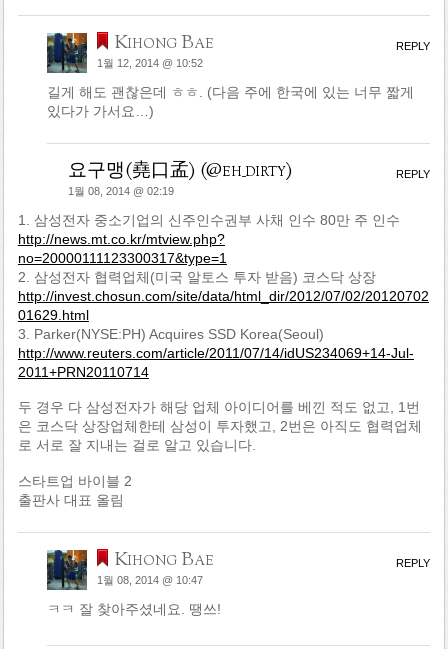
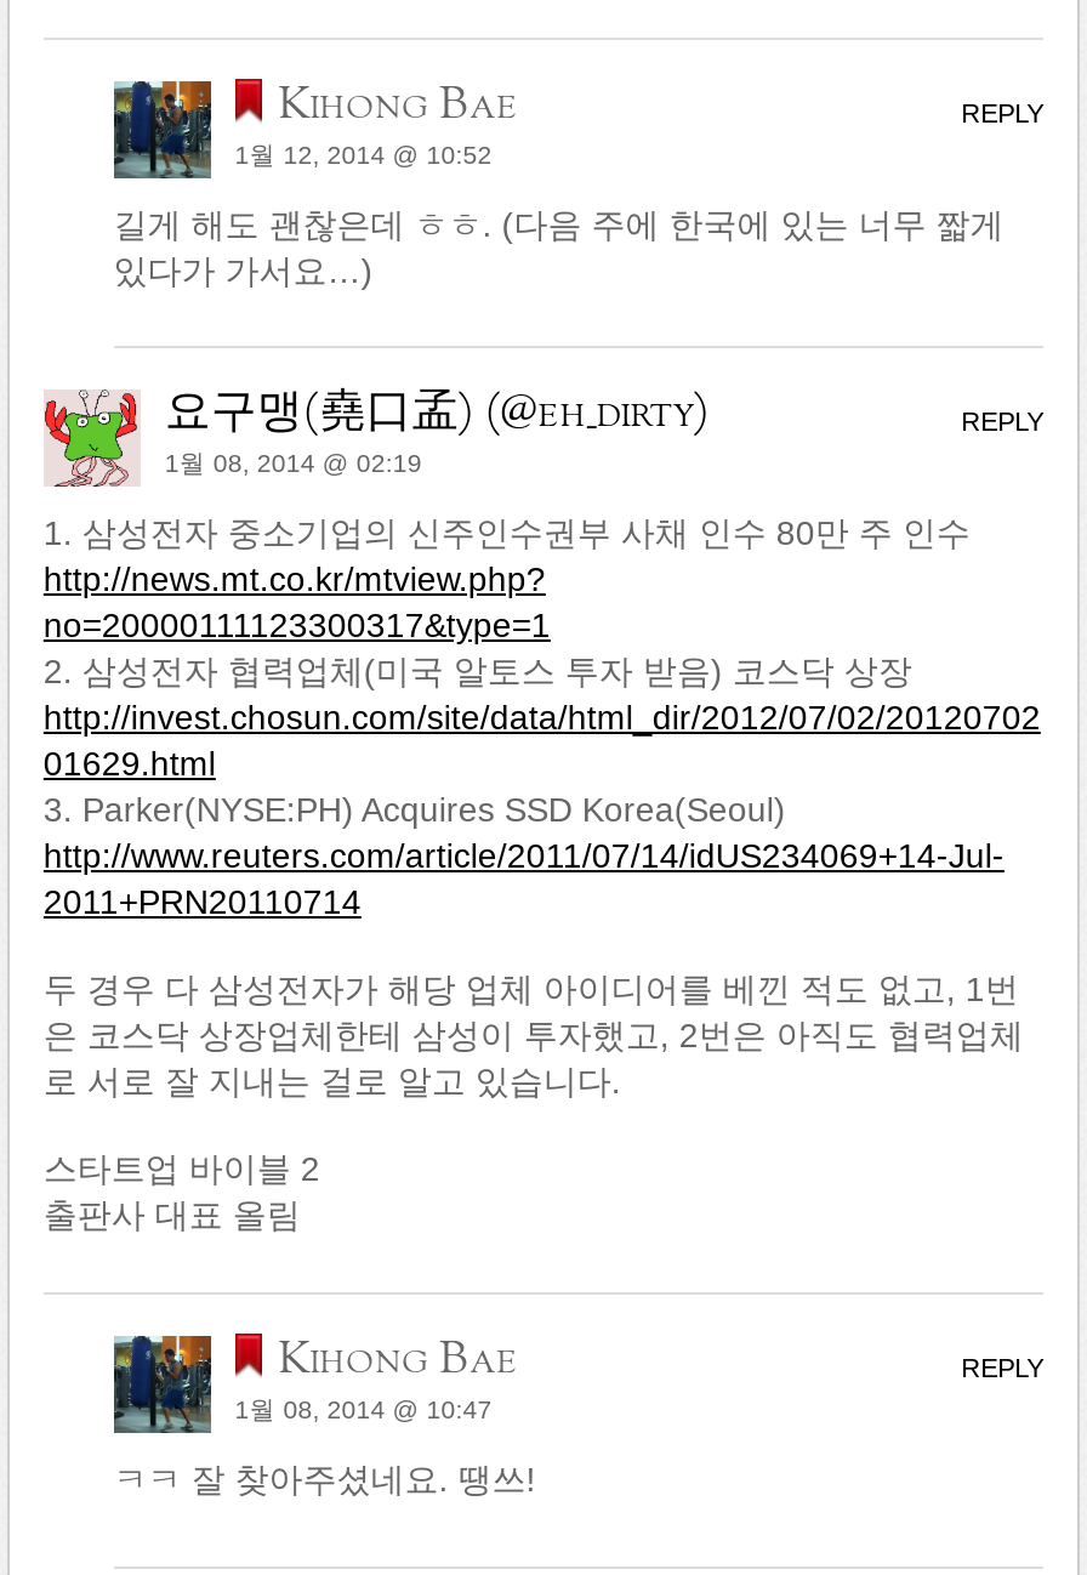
+ [image]
